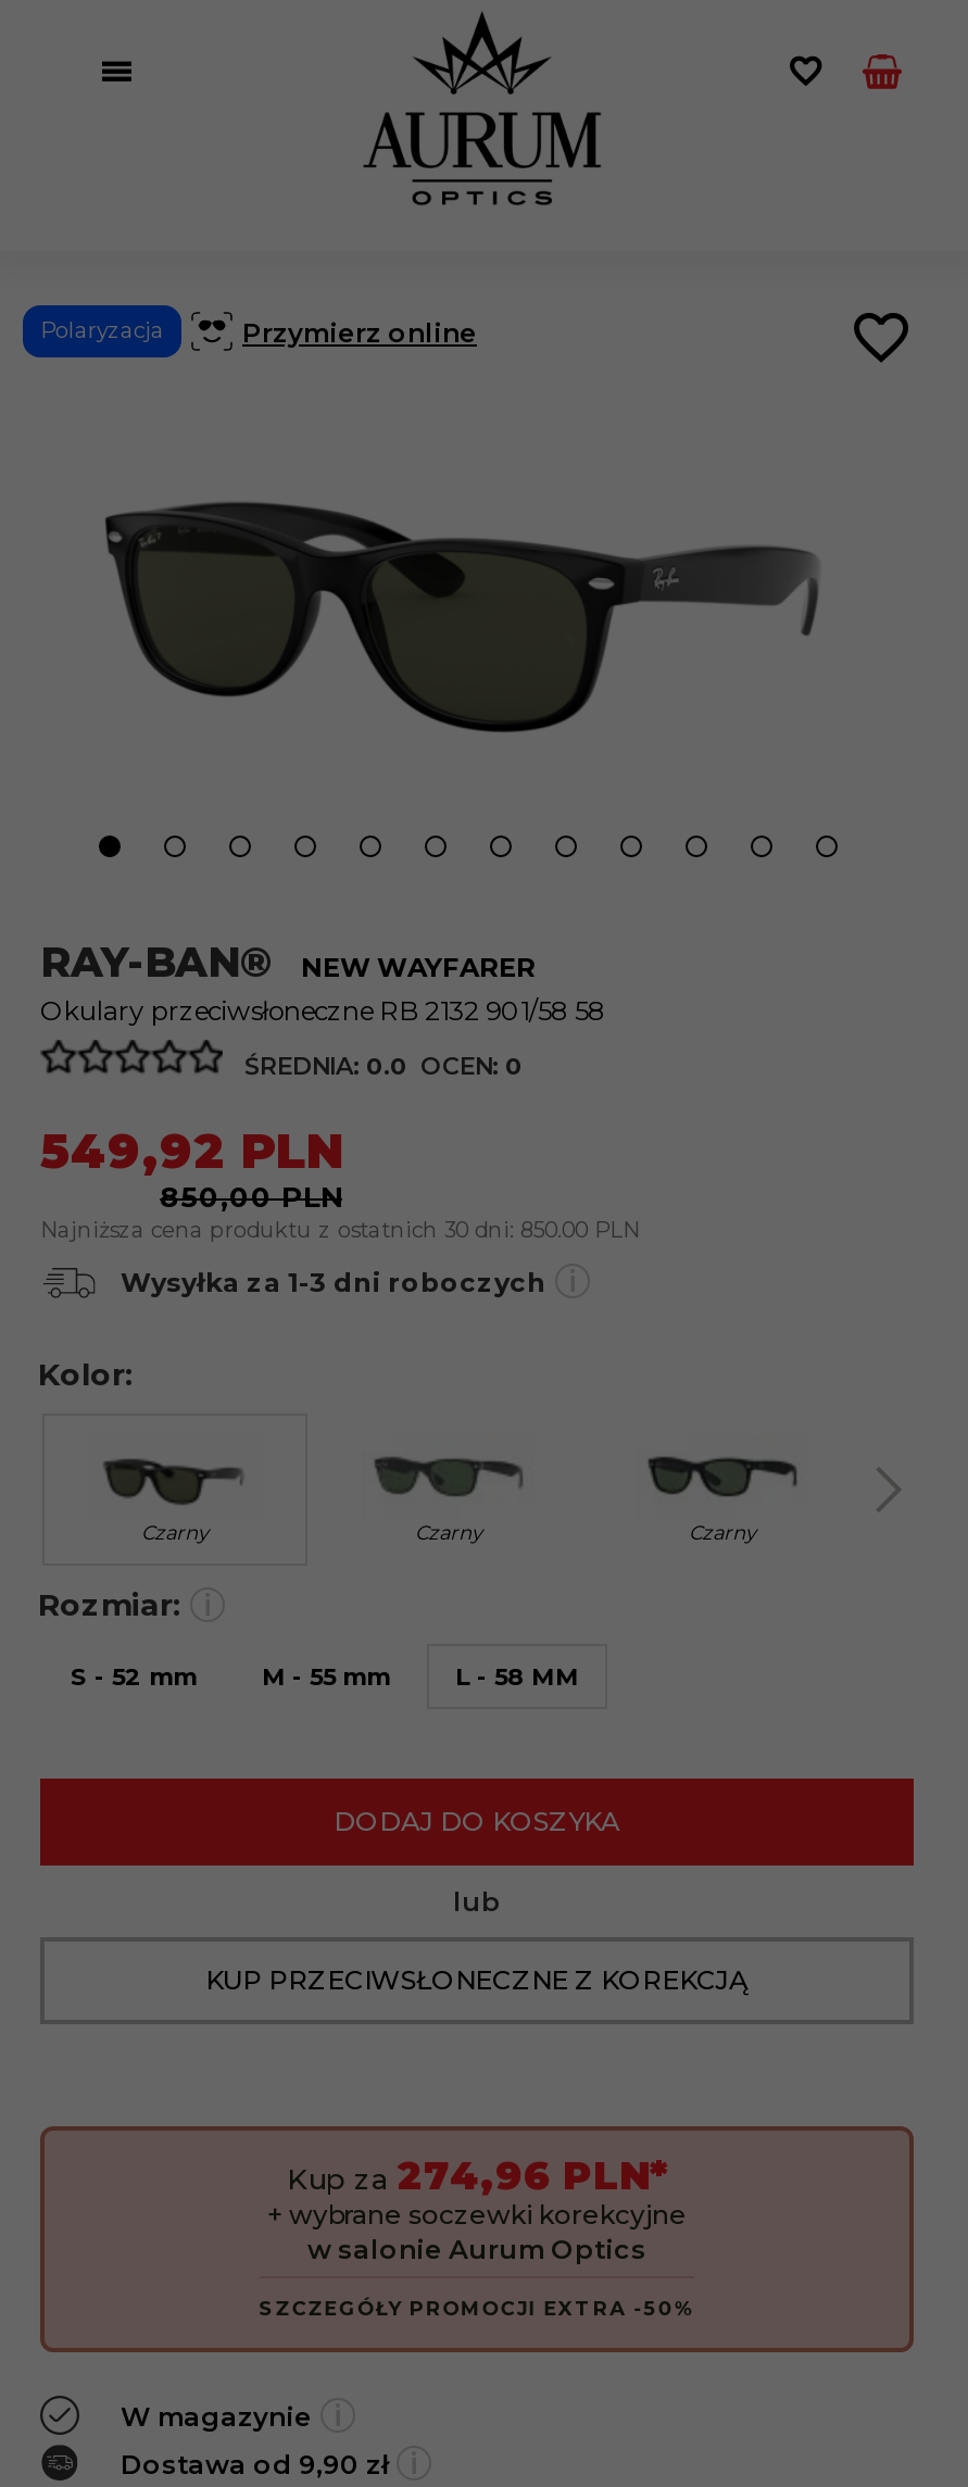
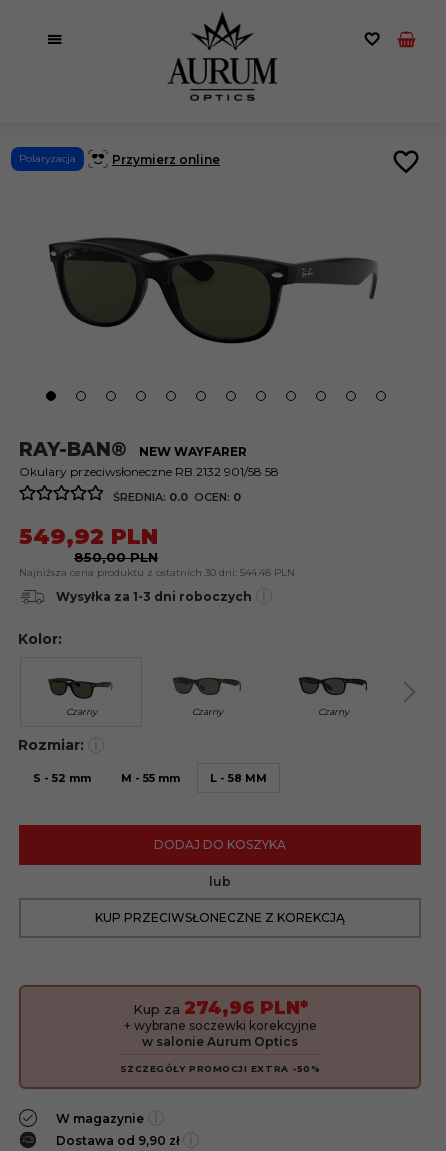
- Najniższa cena produktu z ostatnich 30 dni: 850.00 PLN
+ Najniższa cena produktu z ostatnich 30 dni: 544.48 PLN
